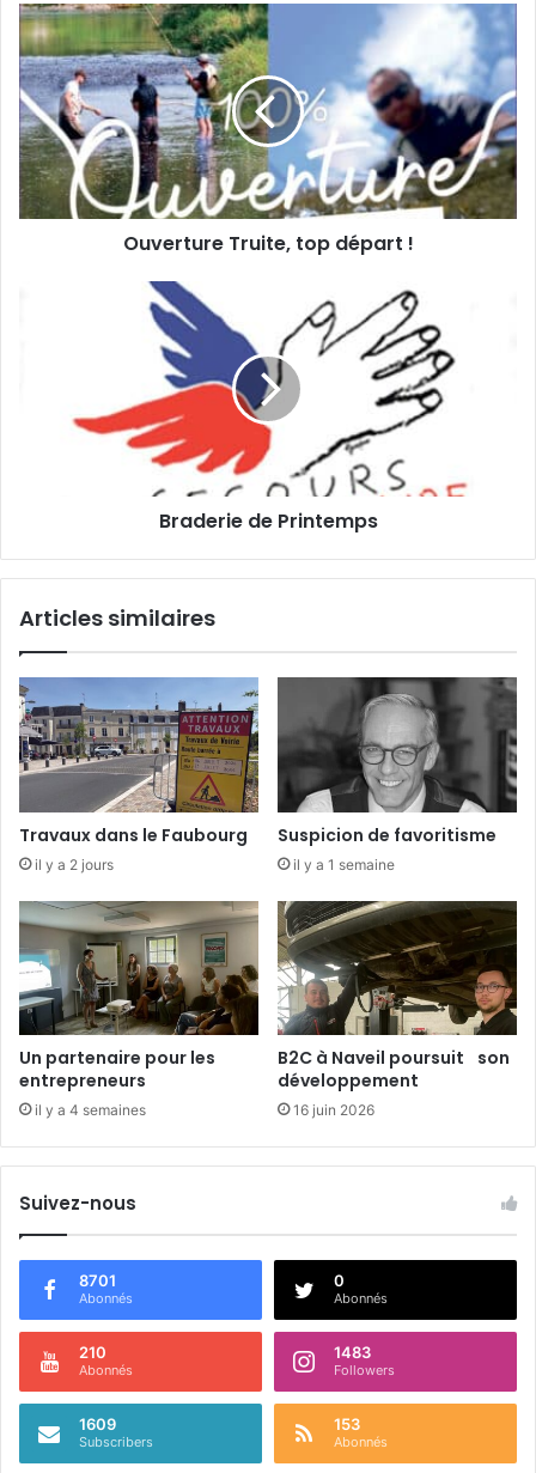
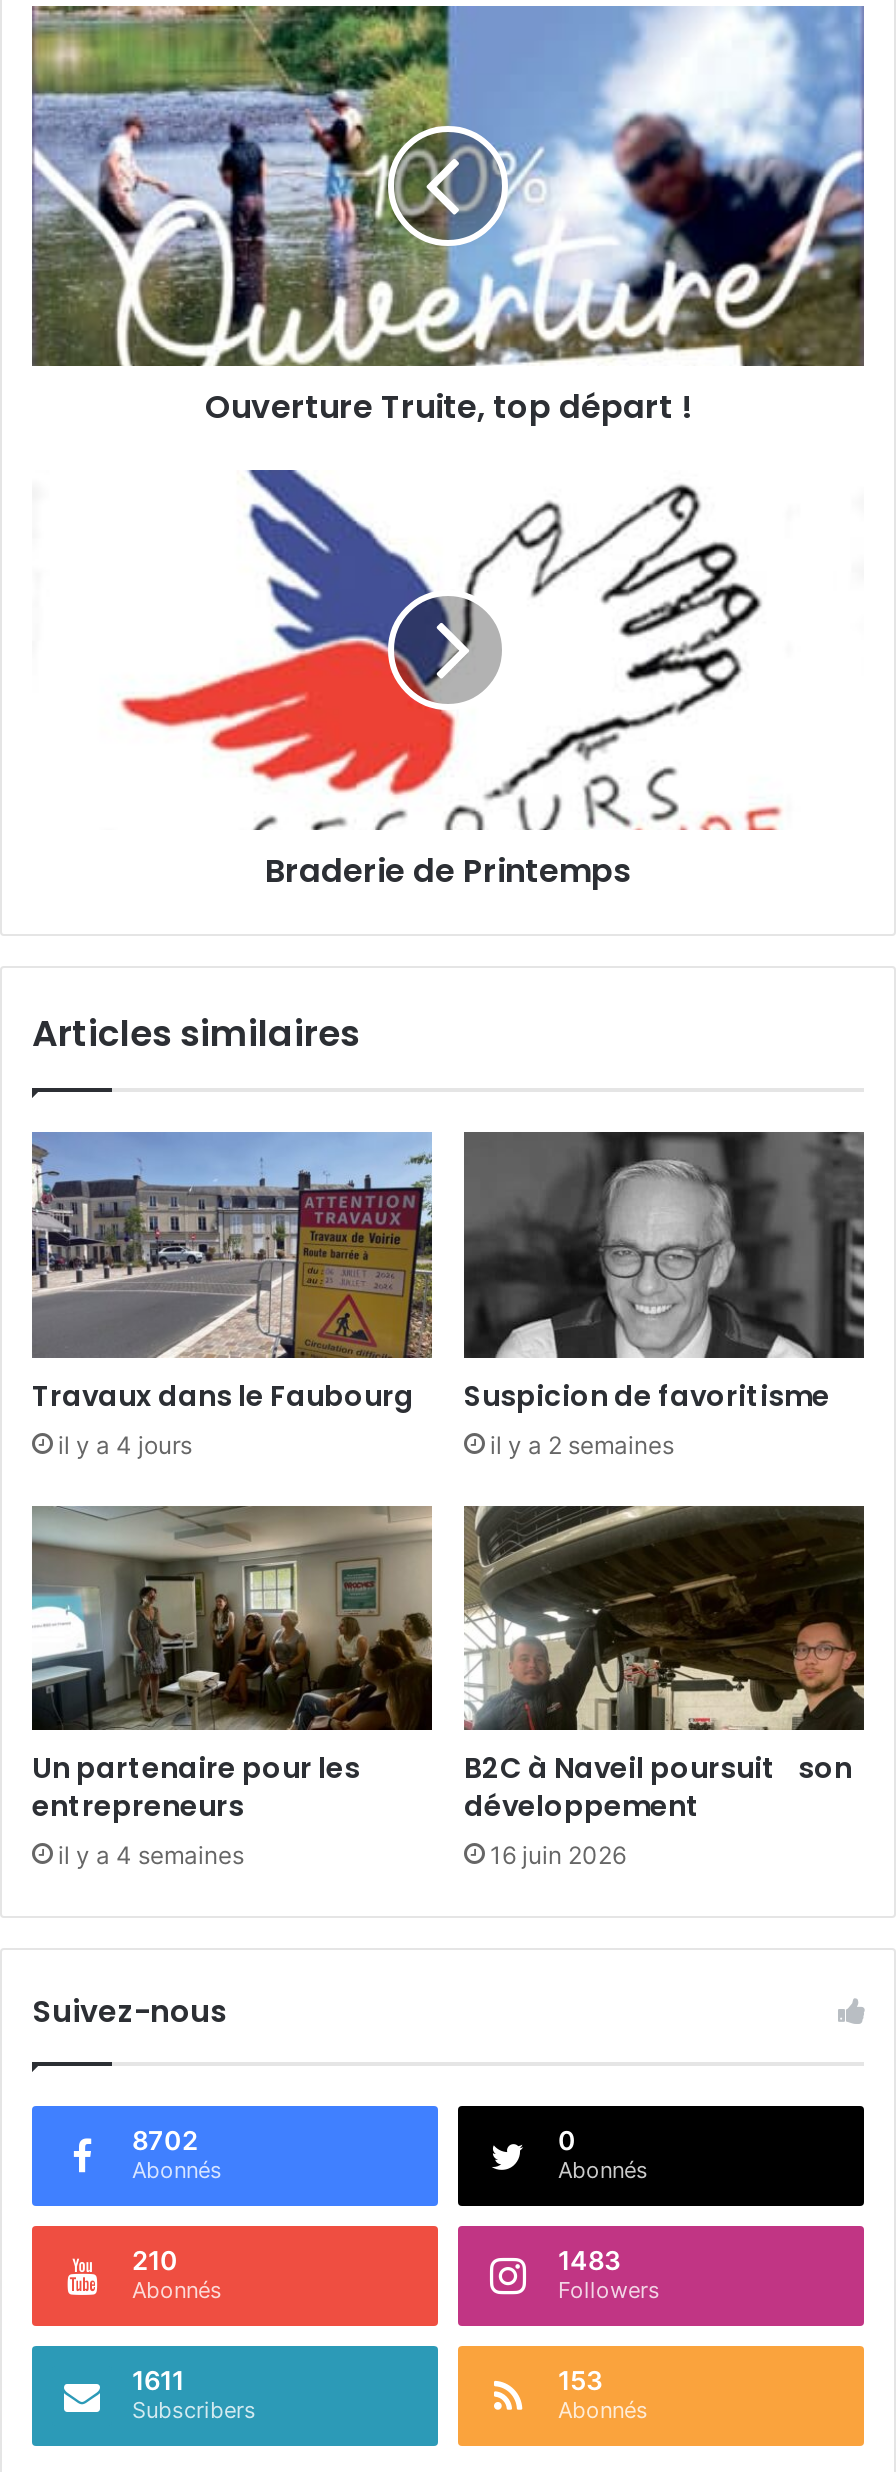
- il y a 2 jours
+ il y a 4 jours

- il y a 1 semaine
+ il y a 2 semaines

- 8701
+ 8702

- 1609
+ 1611
